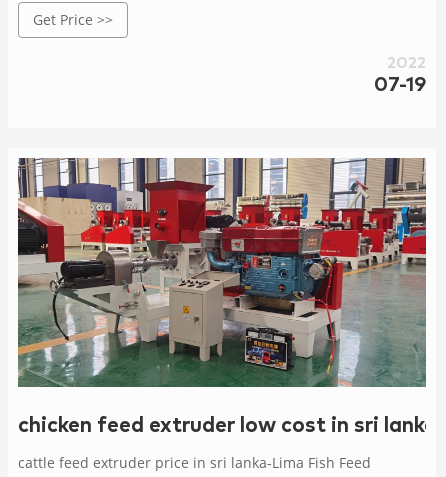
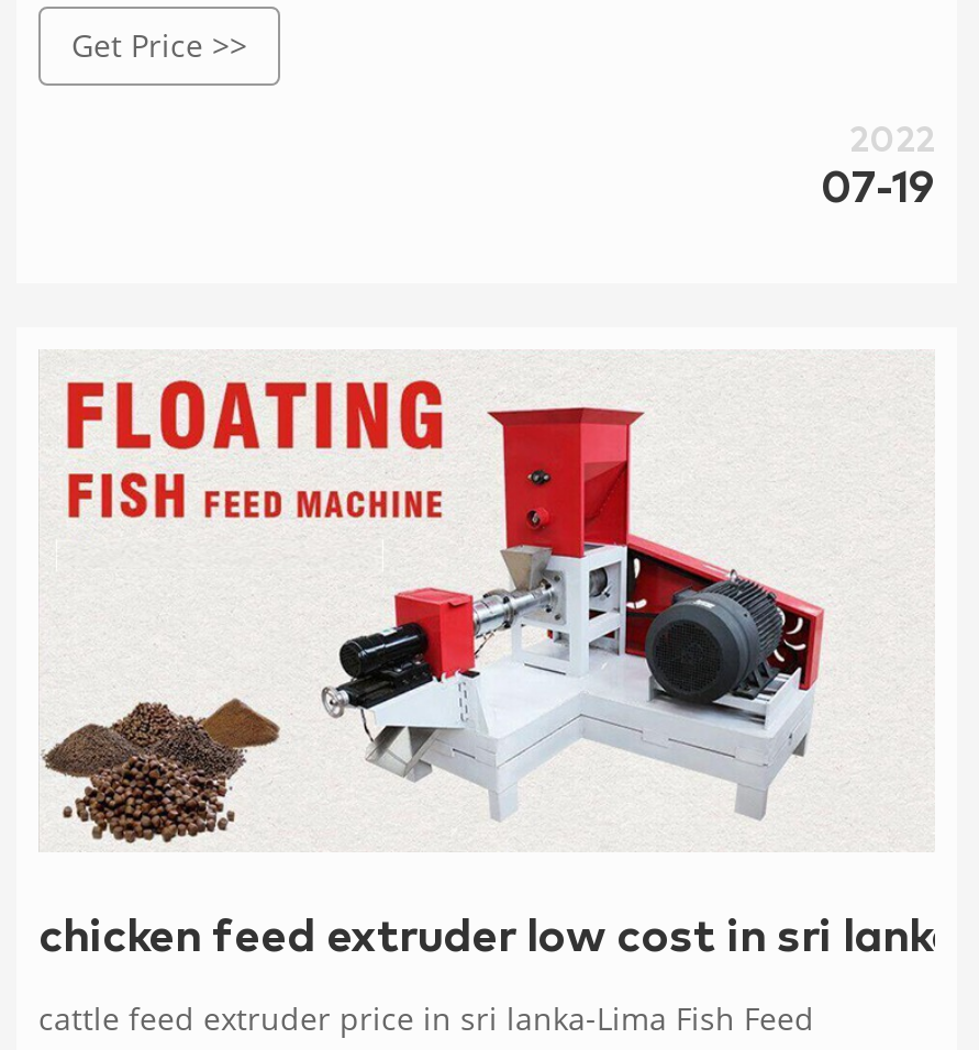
- [image]
+ [image]
